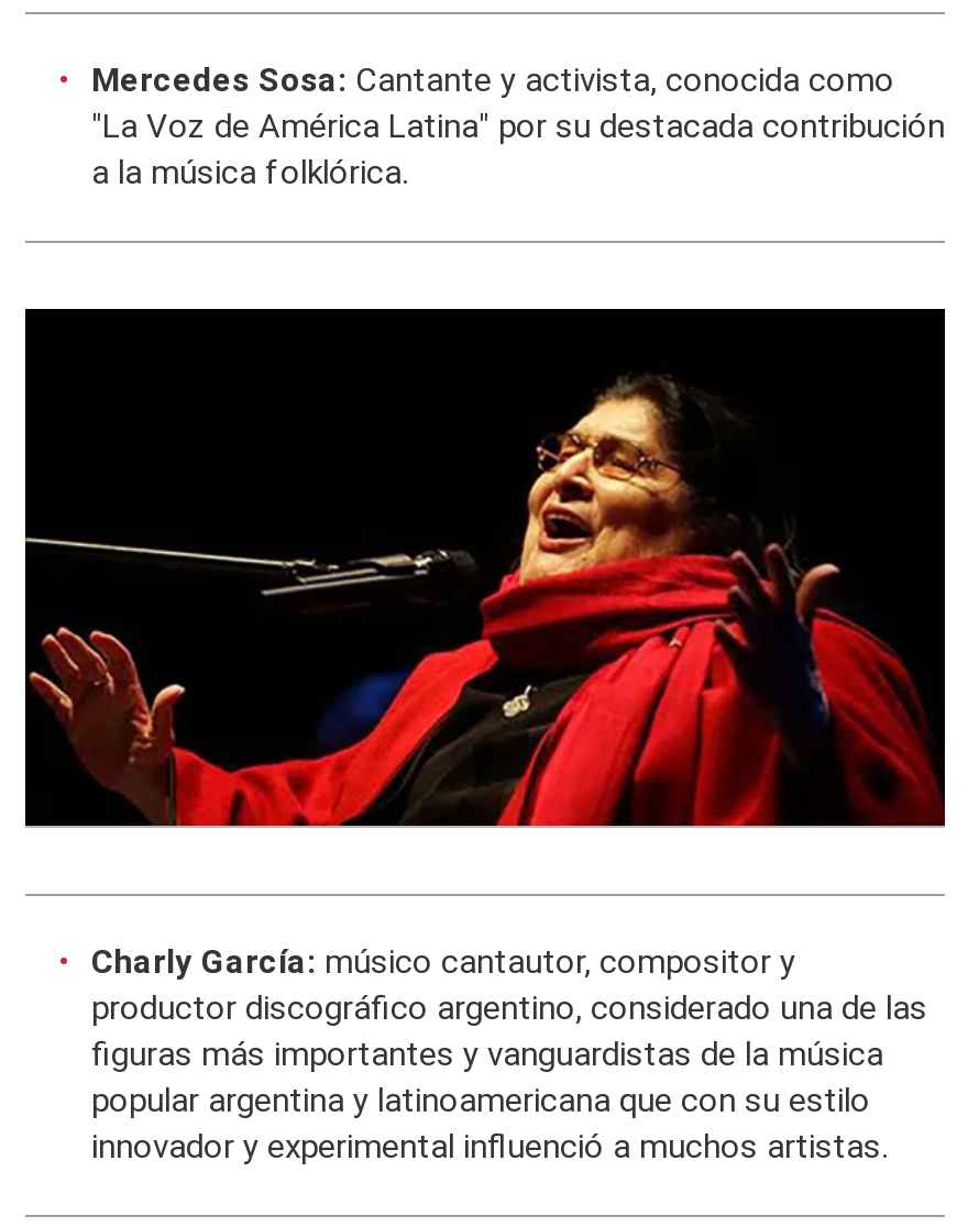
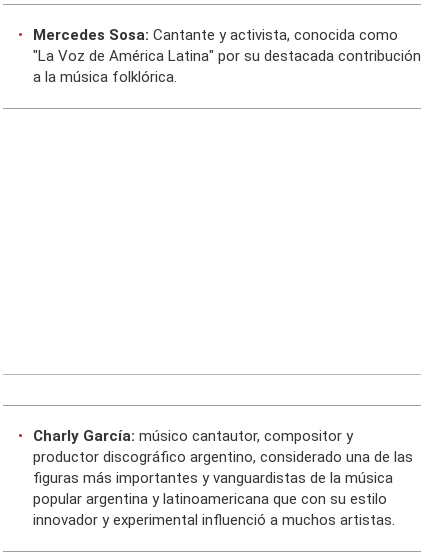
- [image]
